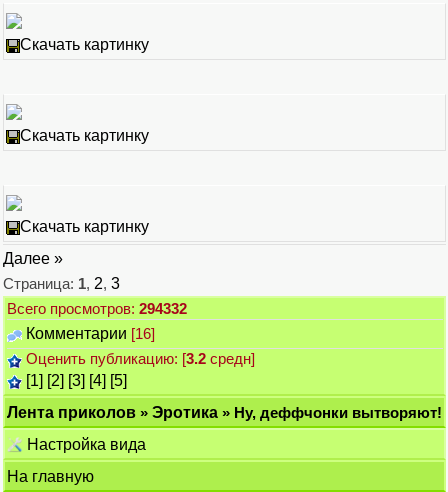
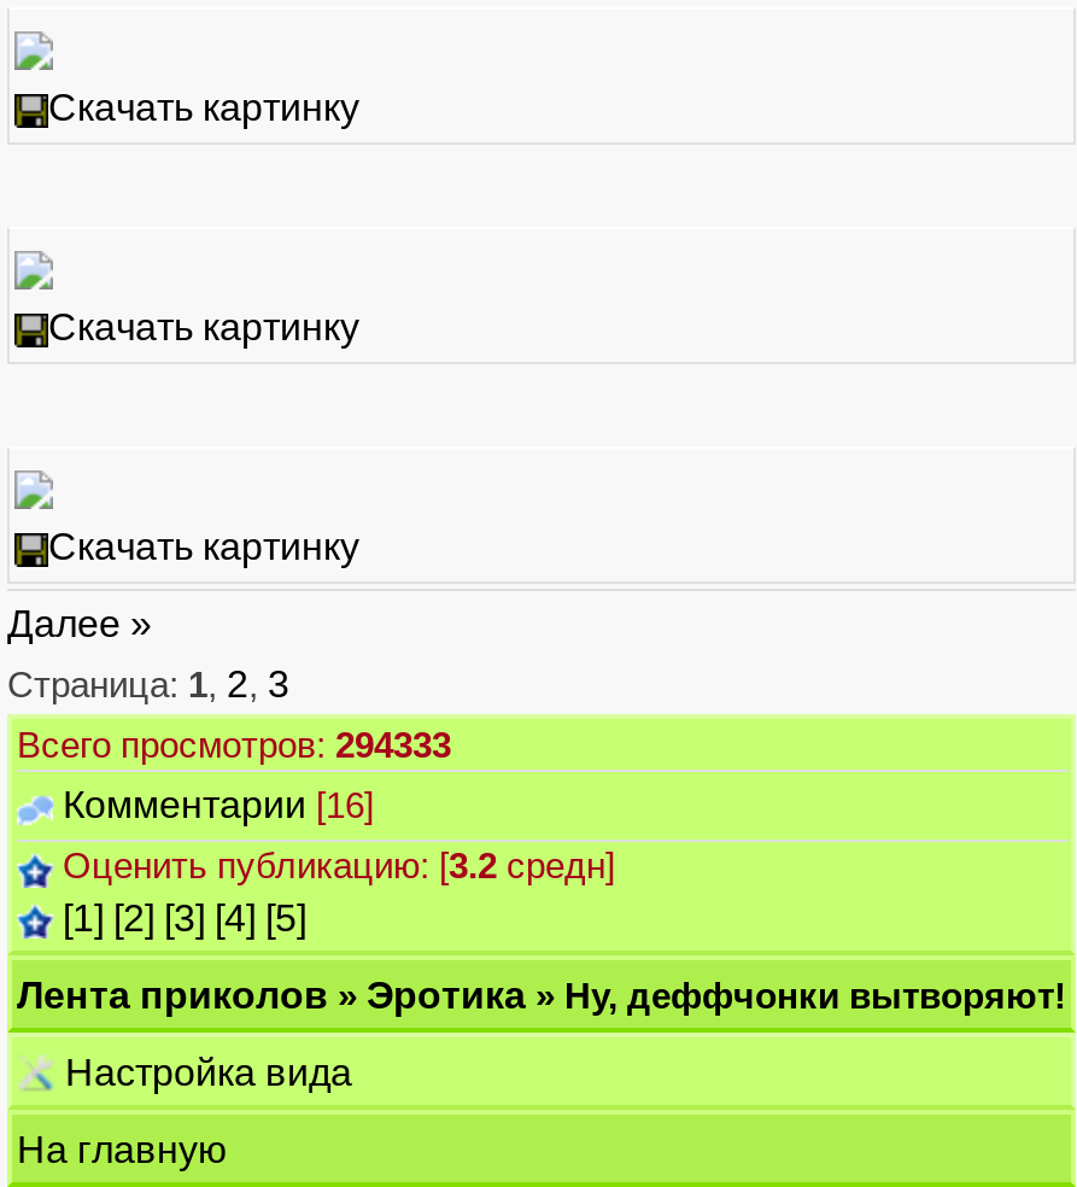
- Всего просмотров: 294332
+ Всего просмотров: 294333
